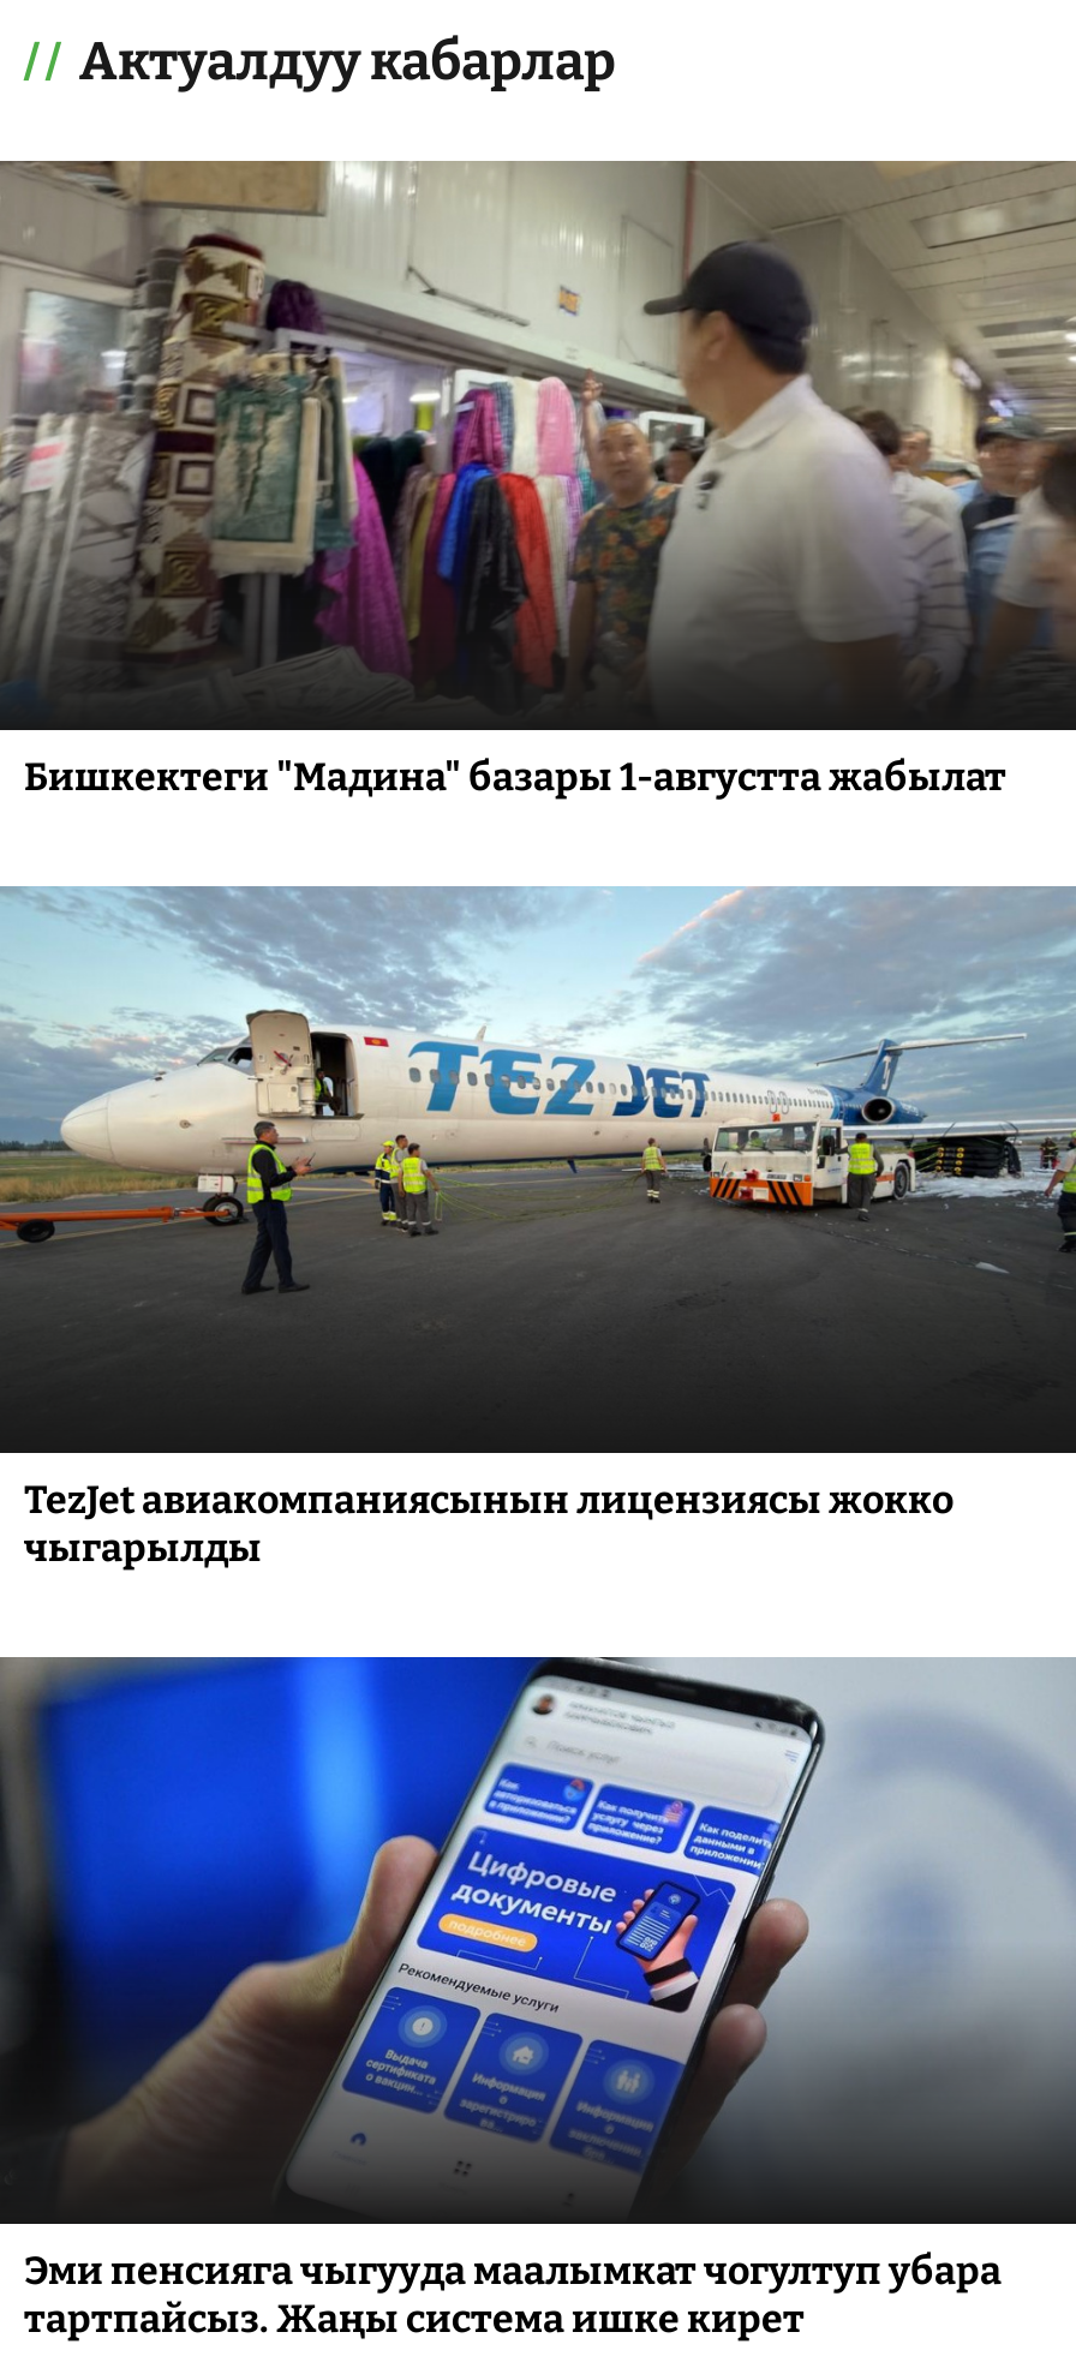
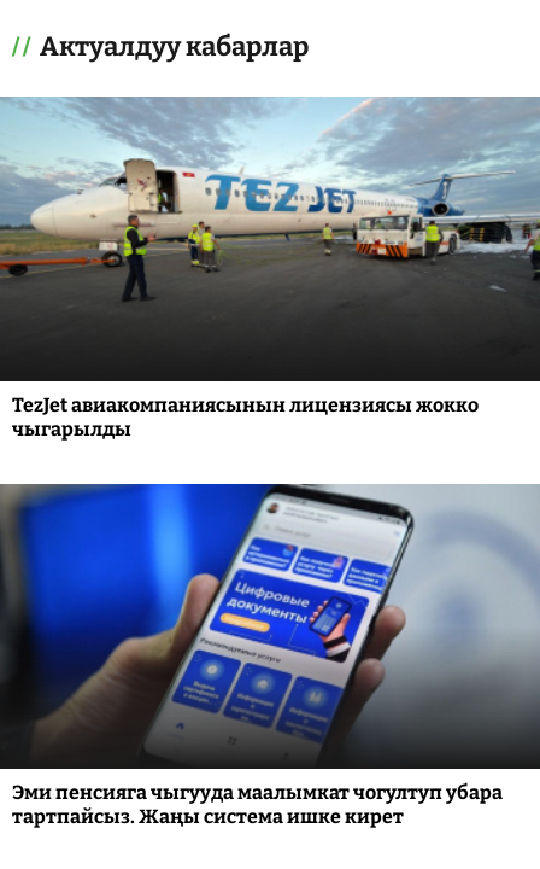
- [image]
- Бишкектеги "Мадина" базары 1-августта жабылат
